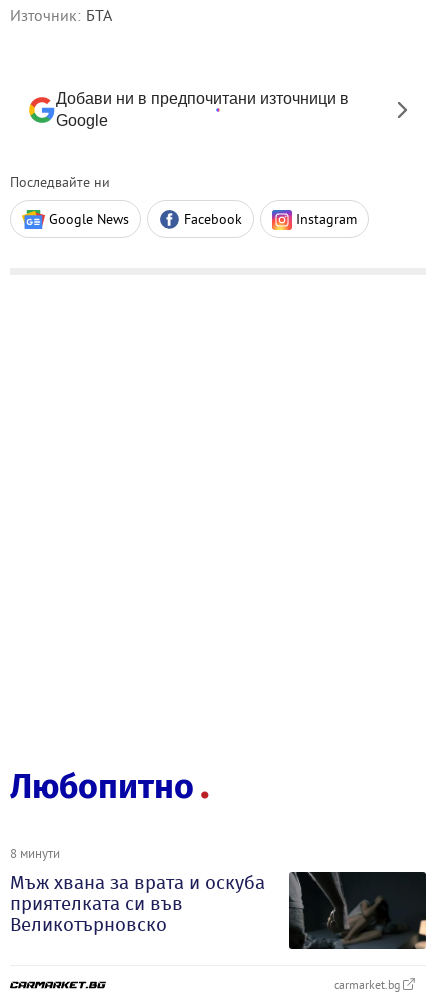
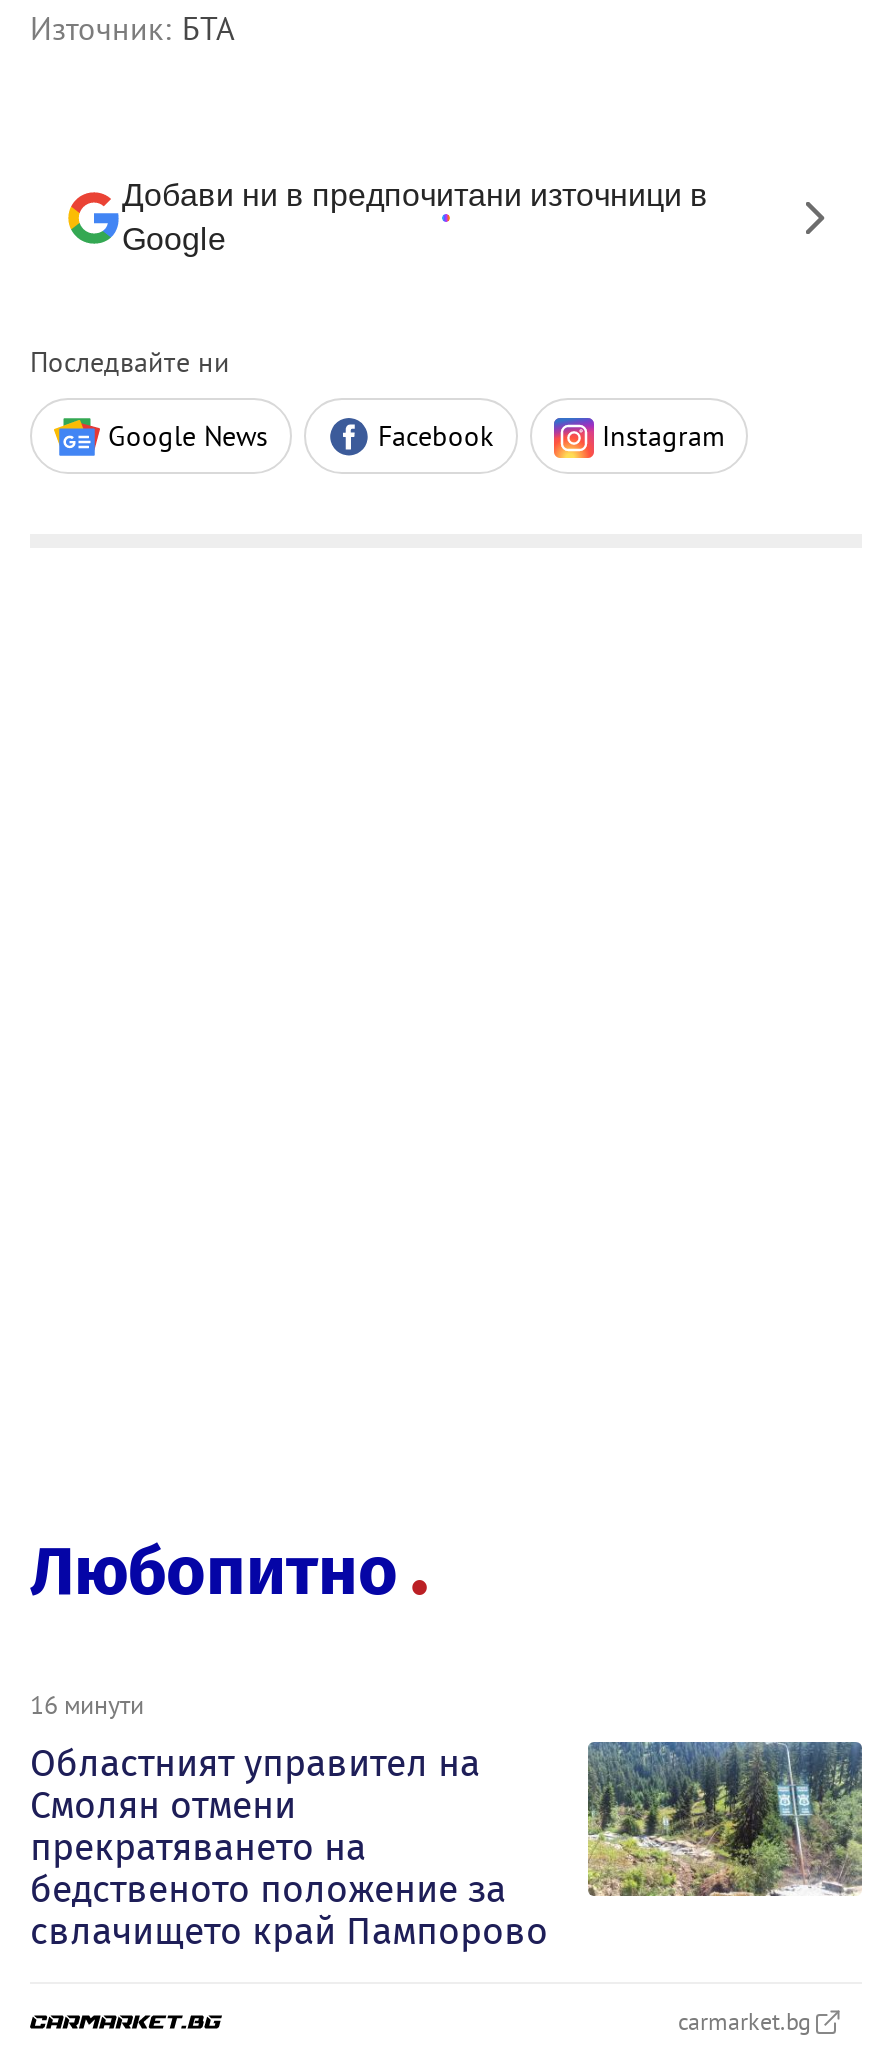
- [image]
- 8 минути
- Мъж хвана за врата и оскуба
- приятелката си във
- Великотърновско
+ [image]
+ 16 минути
+ Областният управител на
+ Смолян отмени
+ прекратяването на
+ бедственото положение за
+ свлачището край Пампорово
